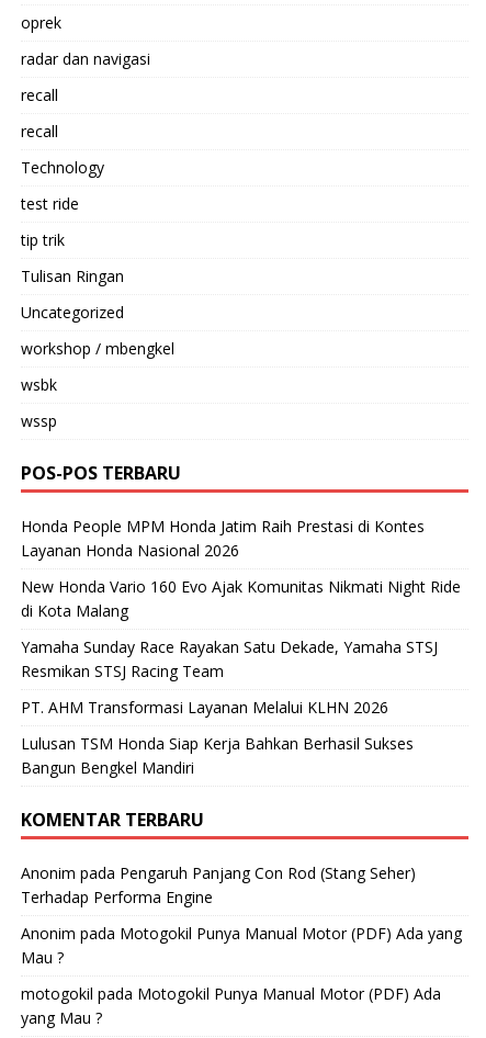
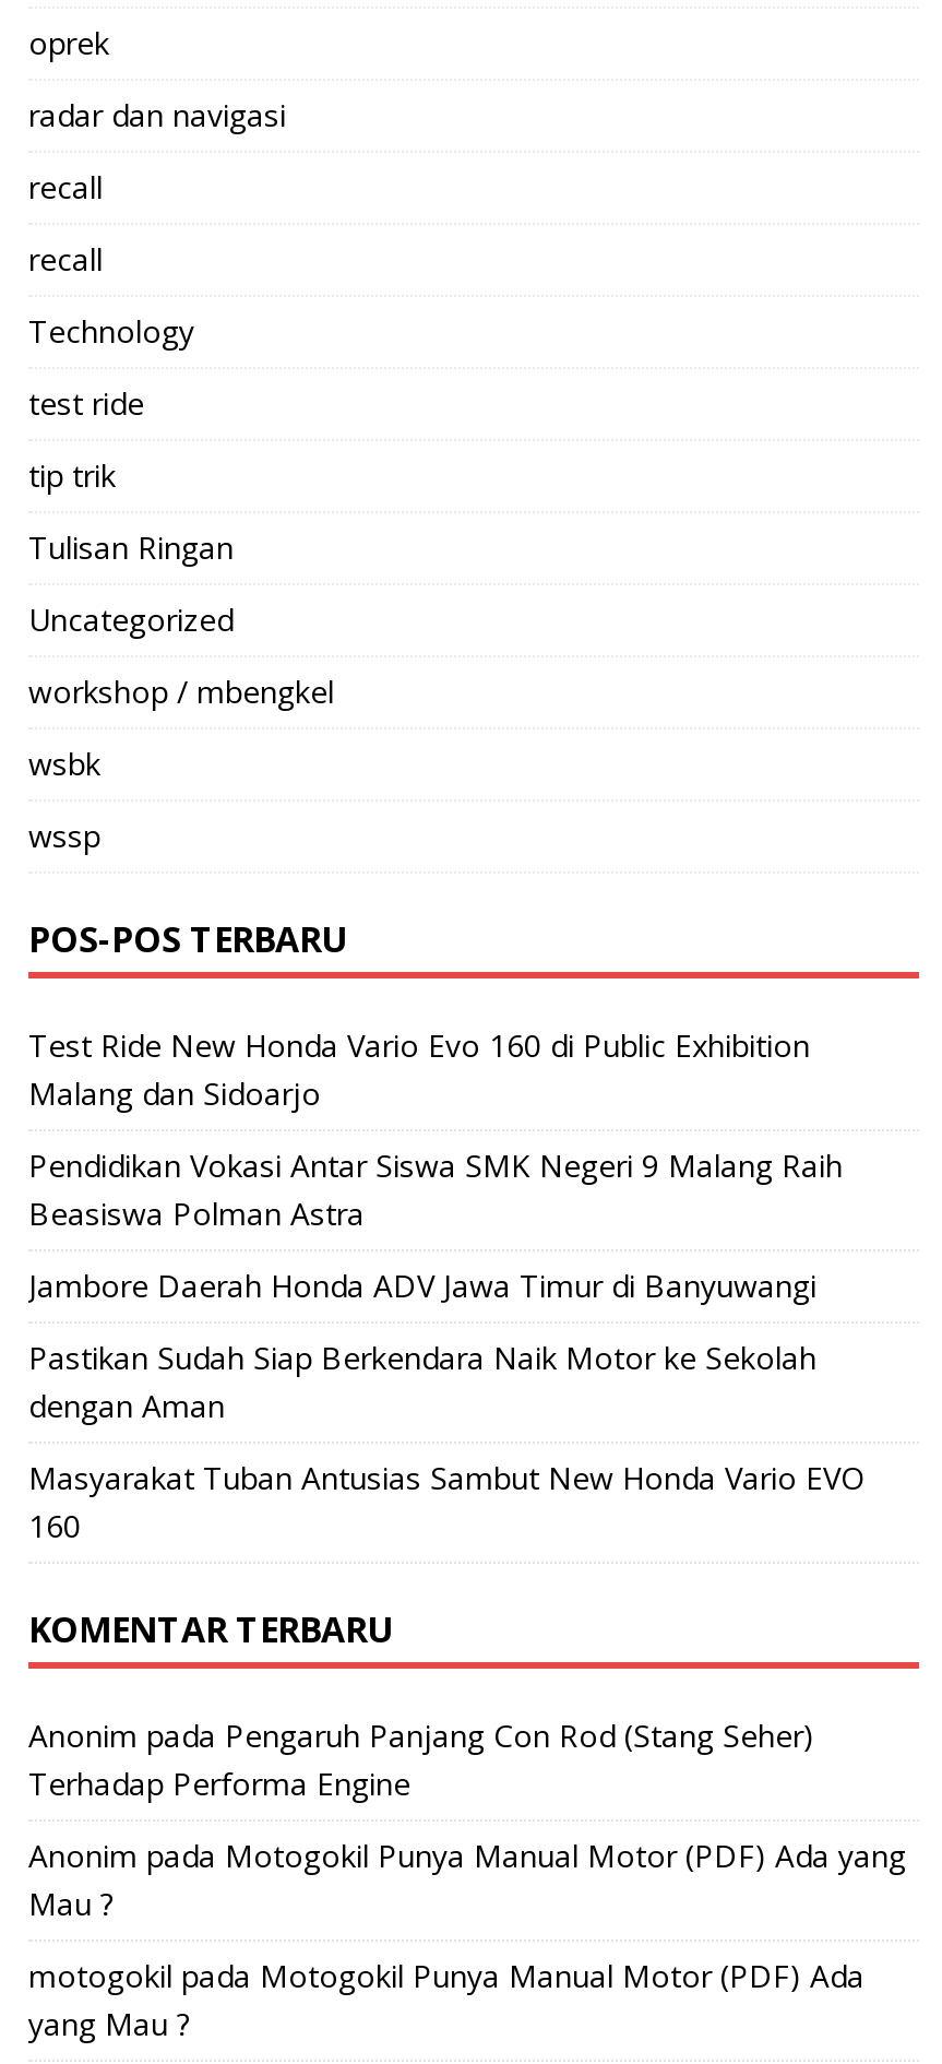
- Honda People MPM Honda Jatim Raih Prestasi di Kontes
- Layanan Honda Nasional 2026
+ Test Ride New Honda Vario Evo 160 di Public Exhibition
+ Malang dan Sidoarjo

- New Honda Vario 160 Evo Ajak Komunitas Nikmati Night Ride
- di Kota Malang
+ Pendidikan Vokasi Antar Siswa SMK Negeri 9 Malang Raih
+ Beasiswa Polman Astra

- Yamaha Sunday Race Rayakan Satu Dekade, Yamaha STSJ
- Resmikan STSJ Racing Team
+ Jambore Daerah Honda ADV Jawa Timur di Banyuwangi

- PT. AHM Transformasi Layanan Melalui KLHN 2026
+ Pastikan Sudah Siap Berkendara Naik Motor ke Sekolah
+ dengan Aman

- Lulusan TSM Honda Siap Kerja Bahkan Berhasil Sukses
- Bangun Bengkel Mandiri
+ Masyarakat Tuban Antusias Sambut New Honda Vario EVO
+ 160
